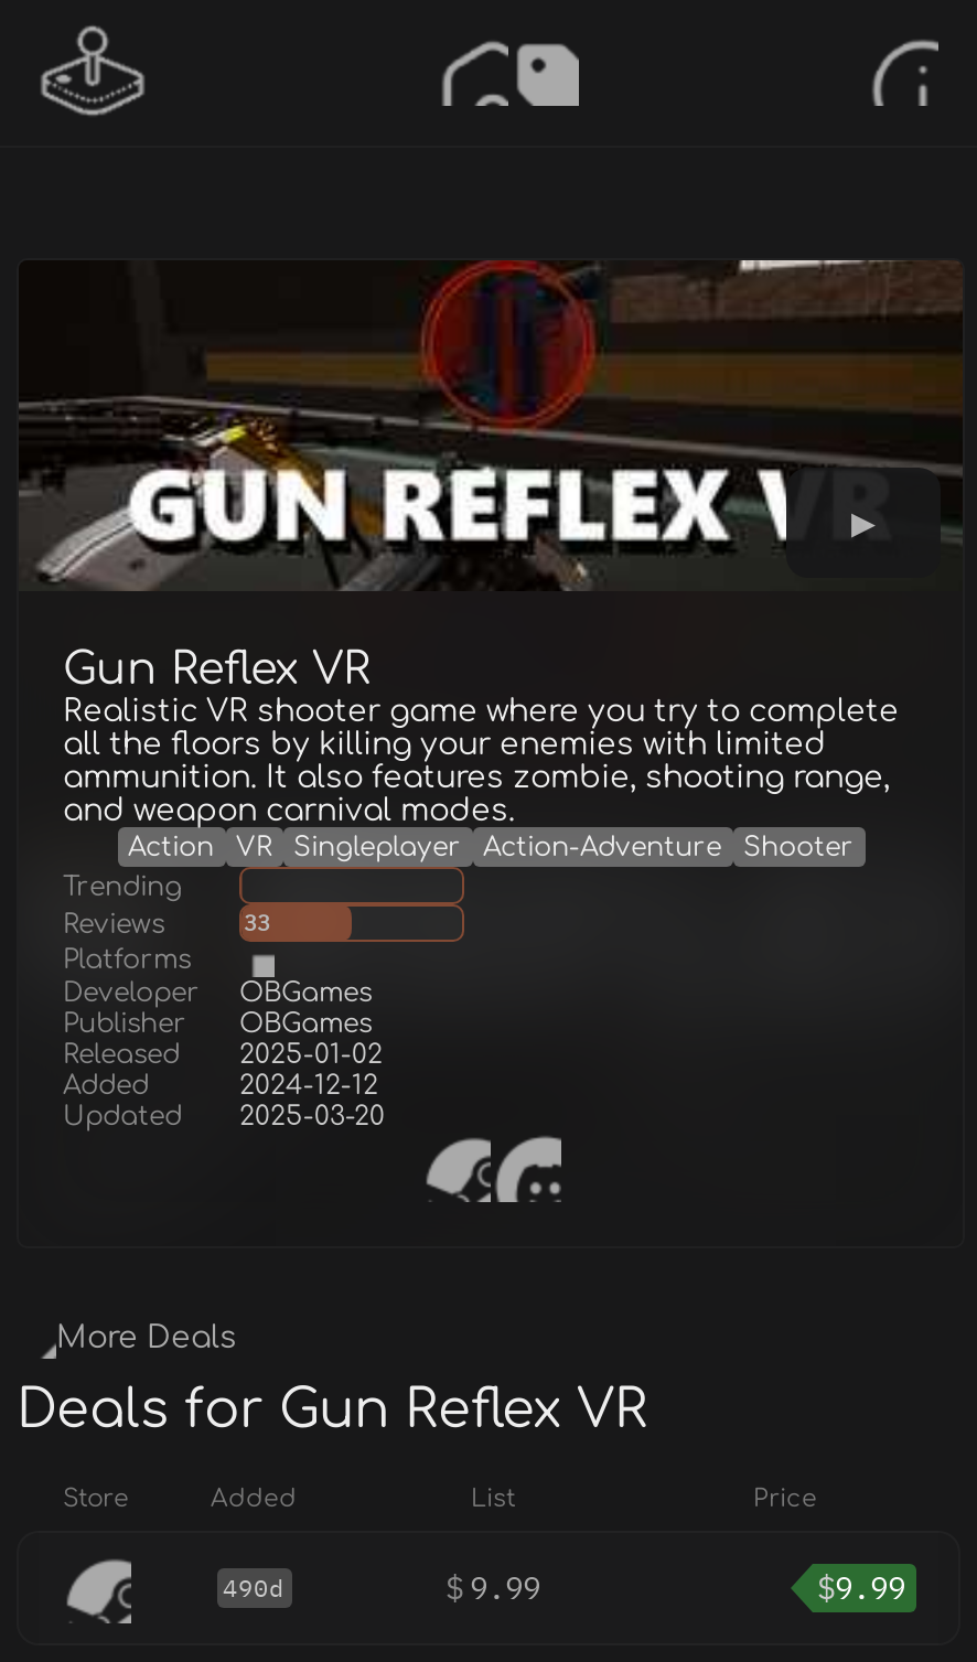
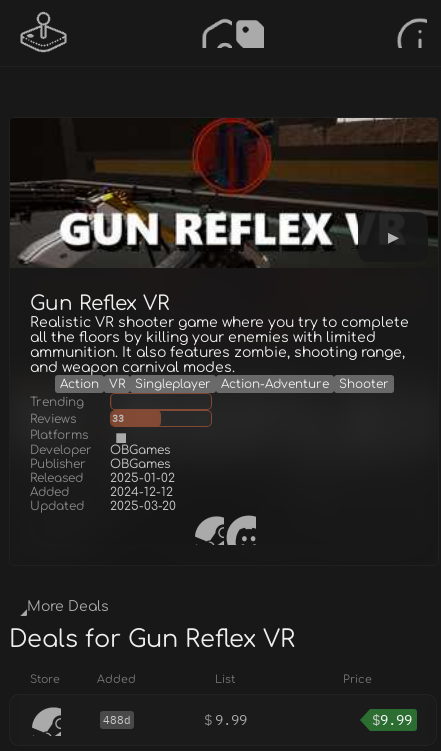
- 490d
+ 488d
